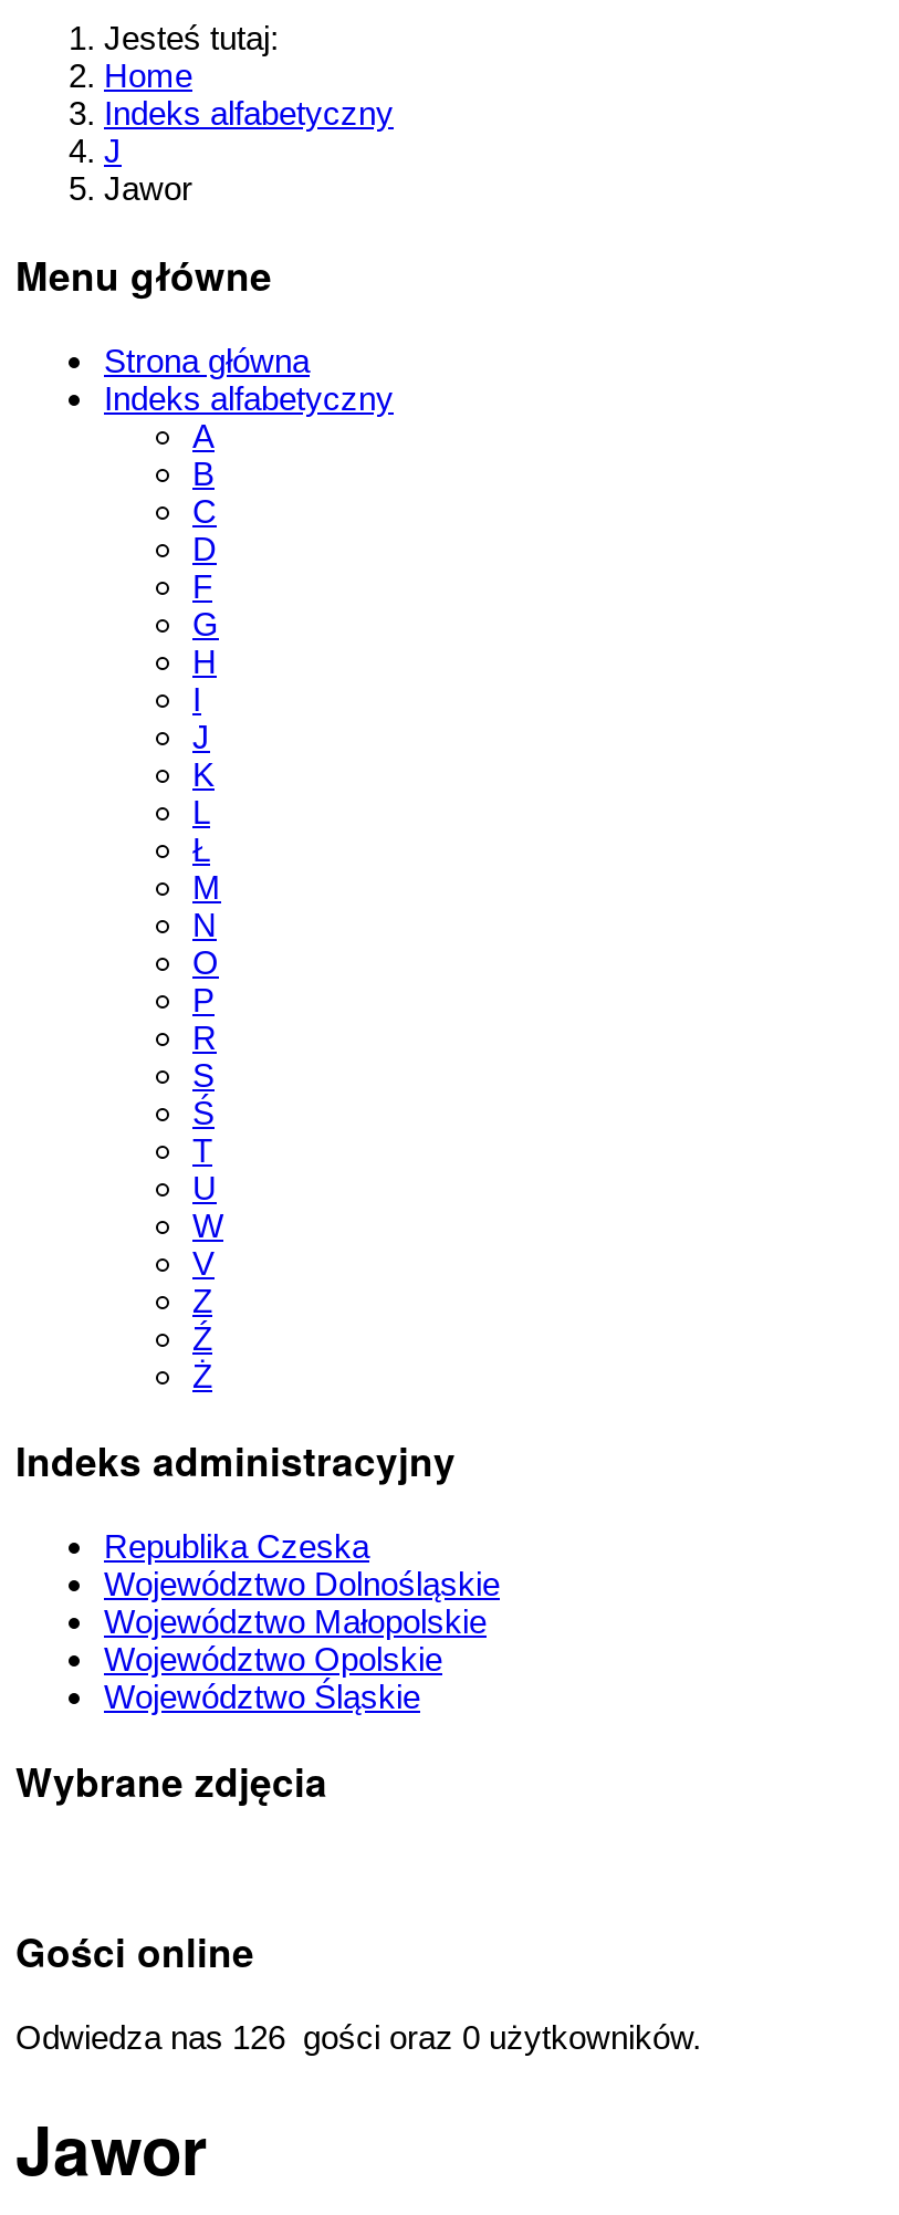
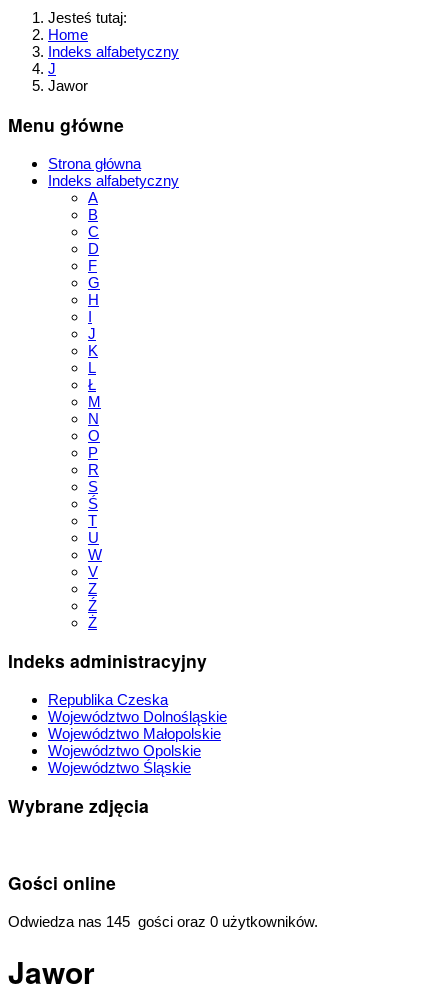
- Odwiedza nas 126 gości oraz 0 użytkowników.
+ Odwiedza nas 145 gości oraz 0 użytkowników.
